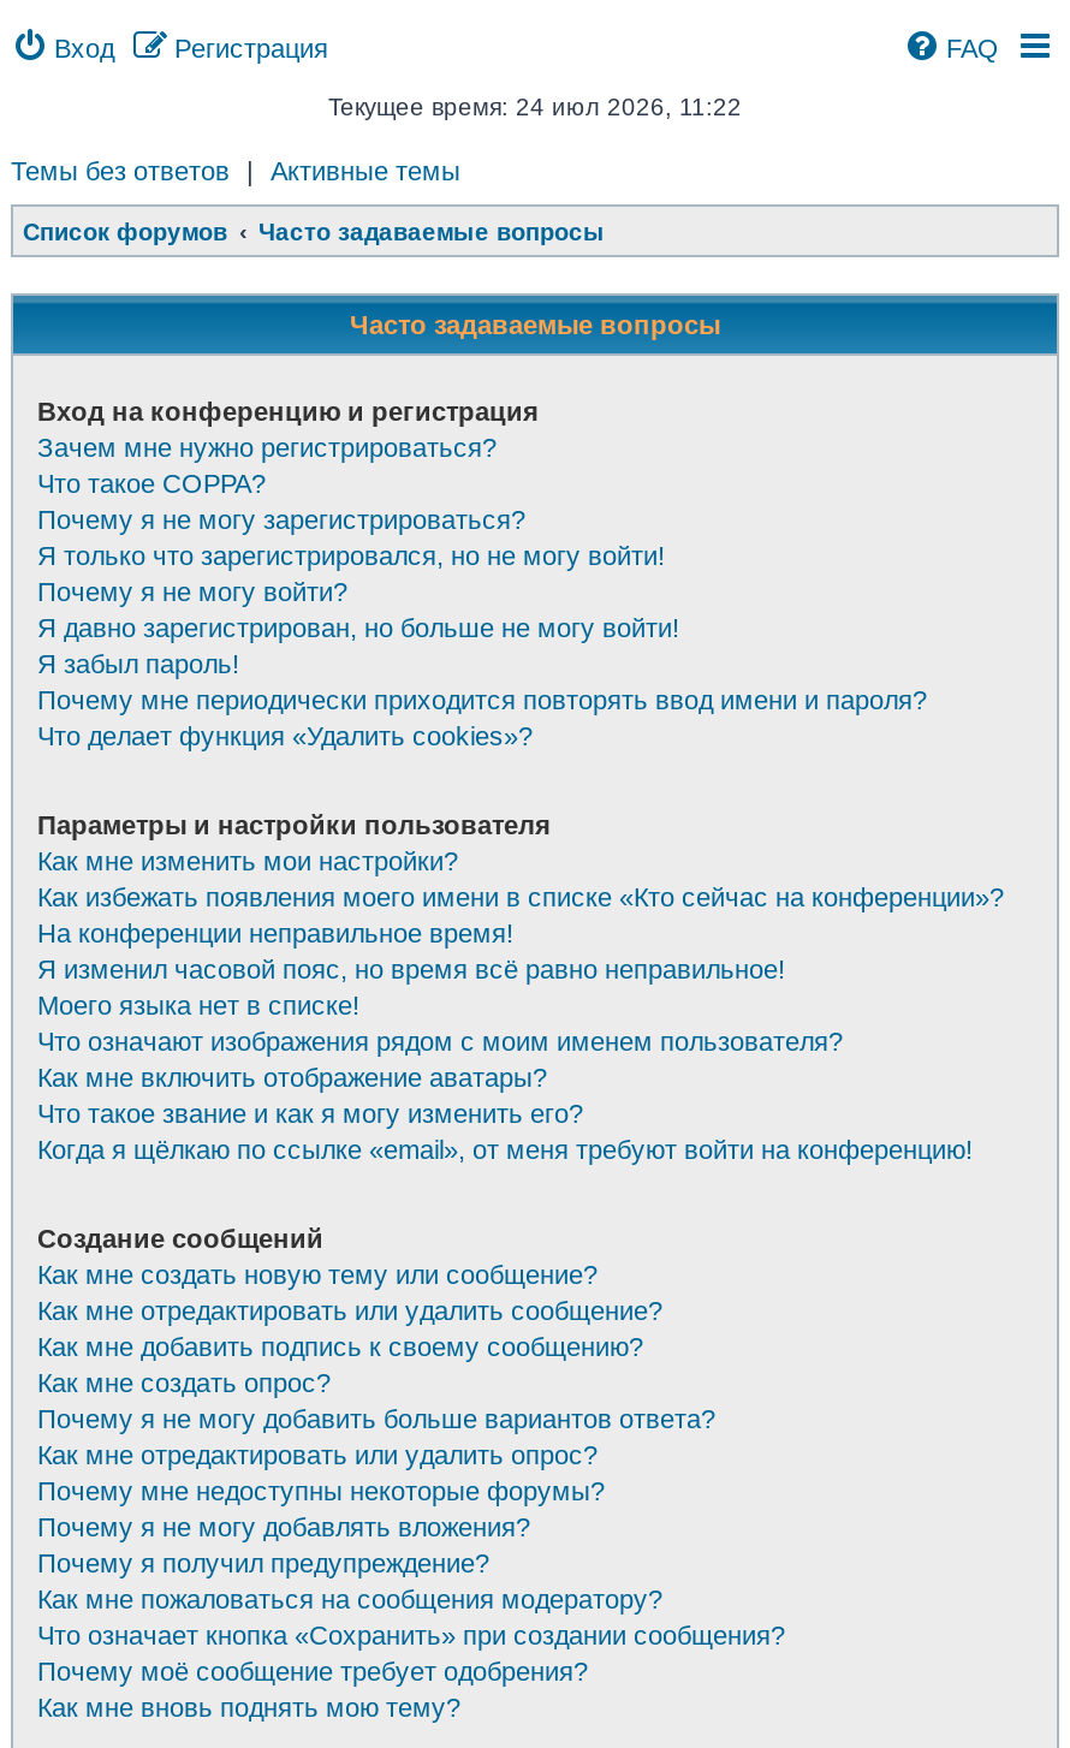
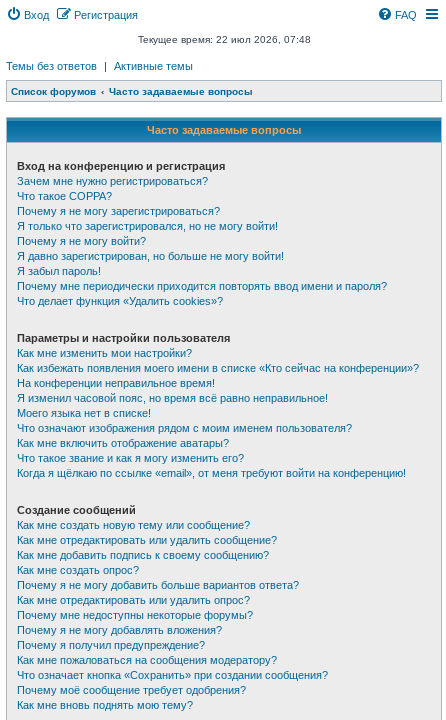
- Текущее время: 24 июл 2026, 11:22
+ Текущее время: 22 июл 2026, 07:48
